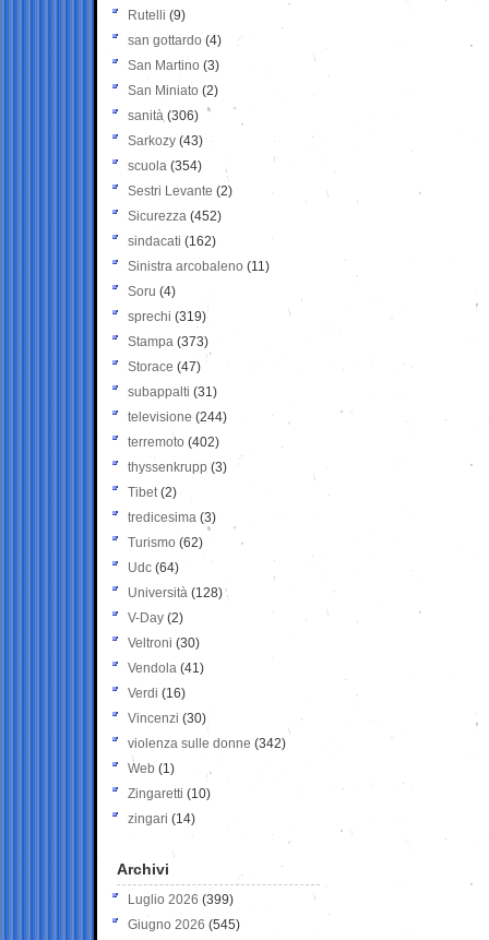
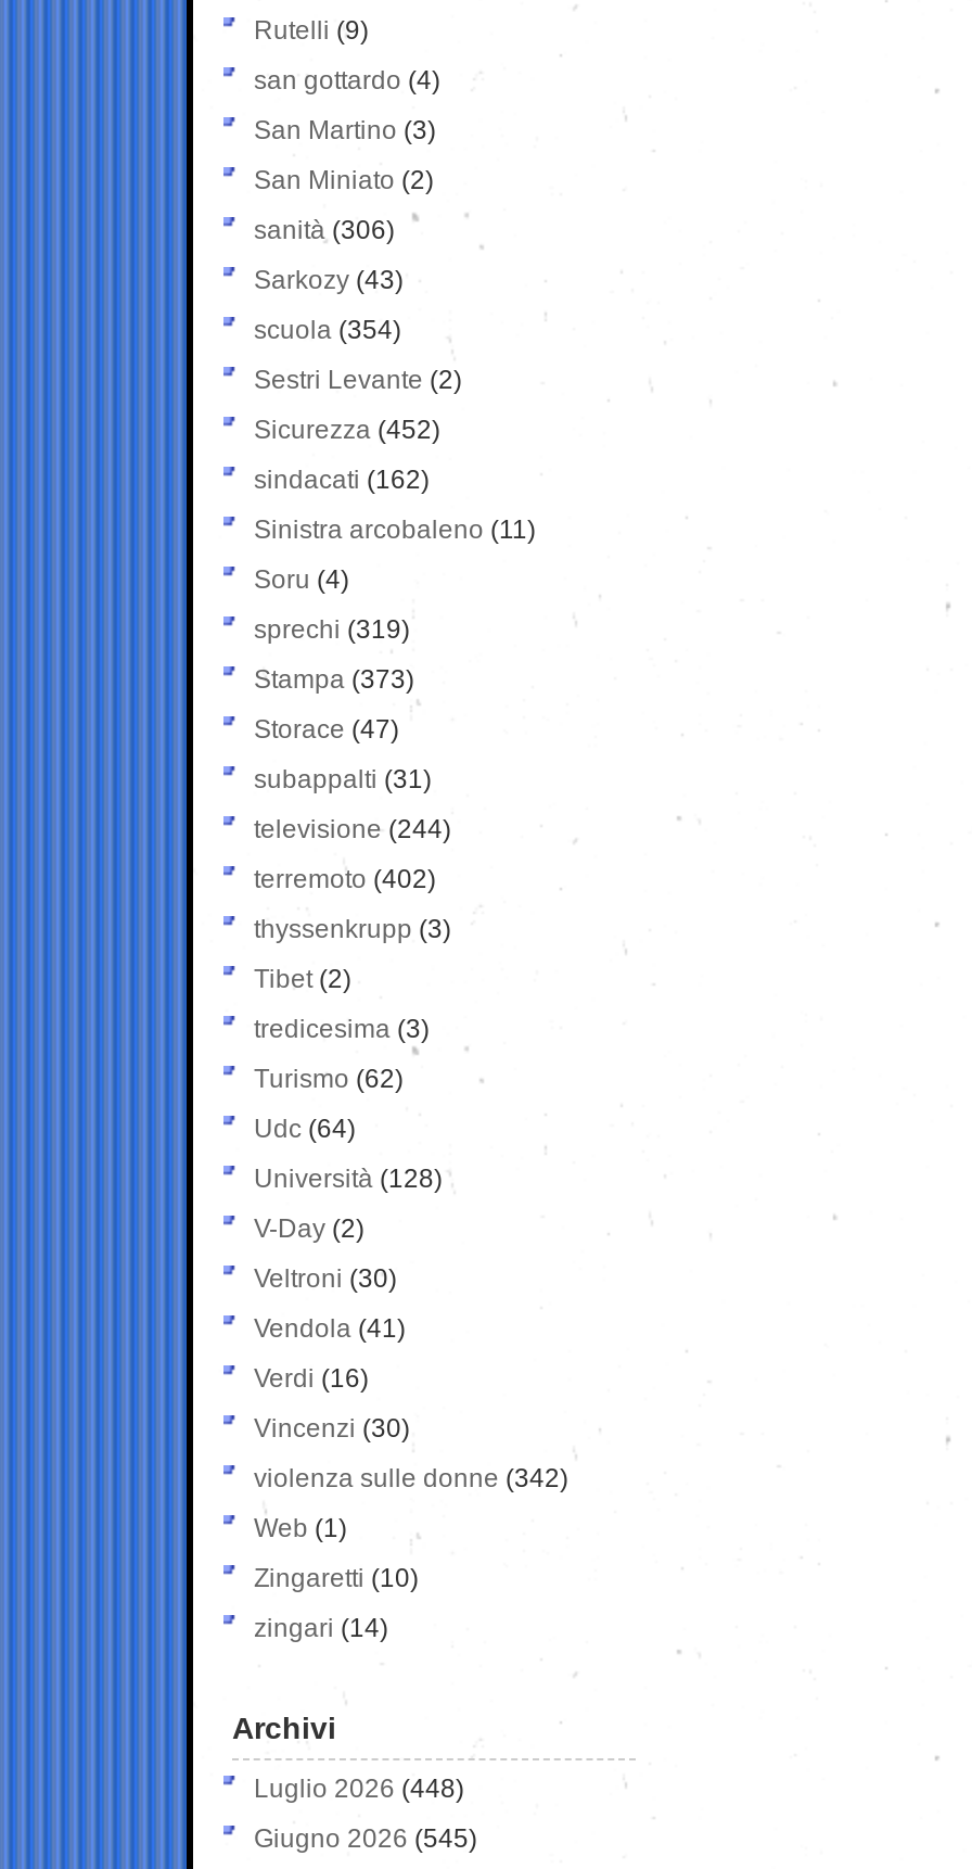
- Luglio 2026 (399)
+ Luglio 2026 (448)
